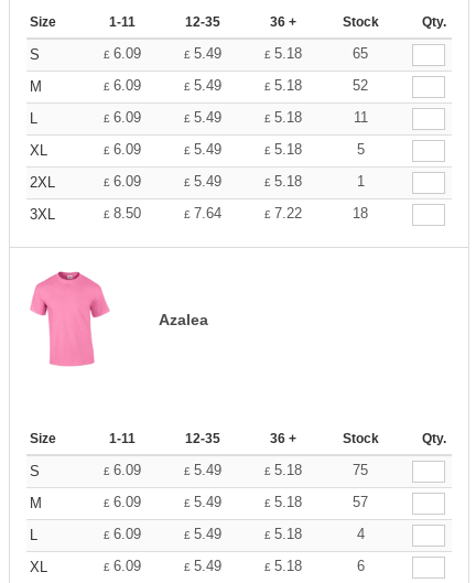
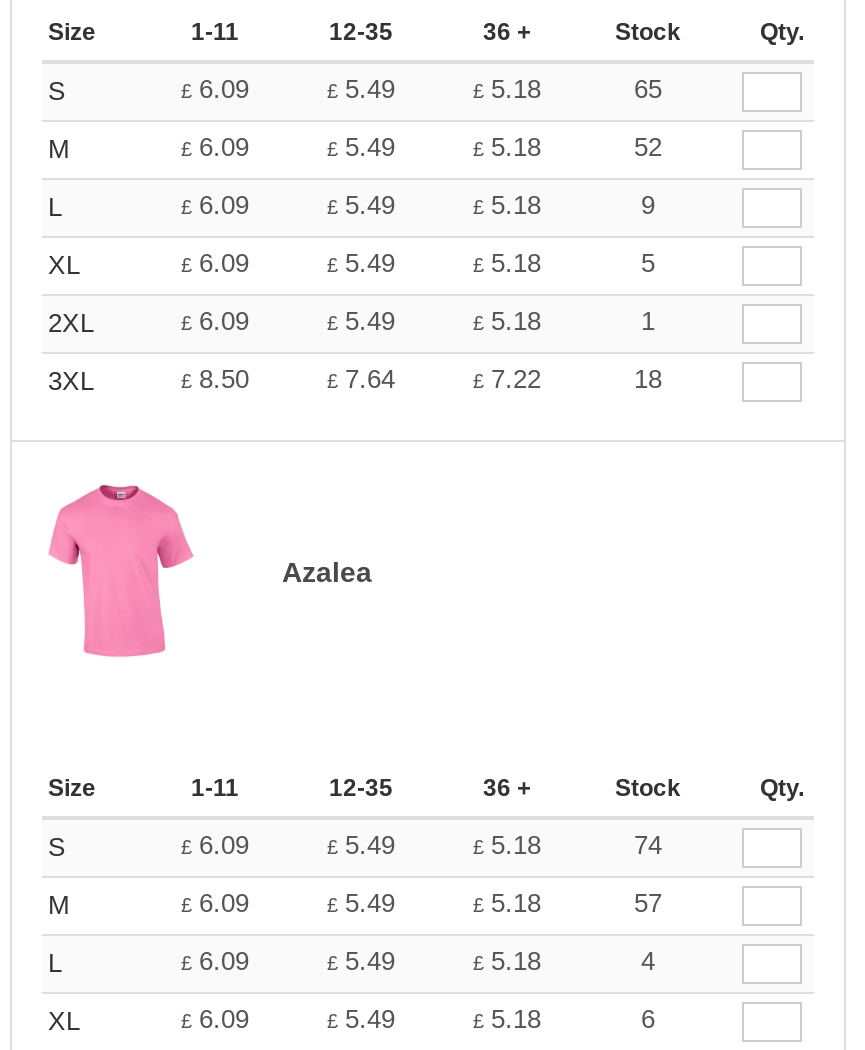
- 11
+ 9

- 75
+ 74
